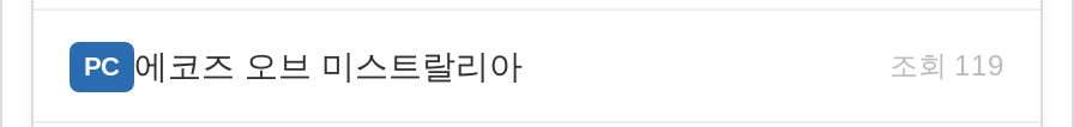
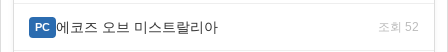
- 조회 119
+ 조회 52
